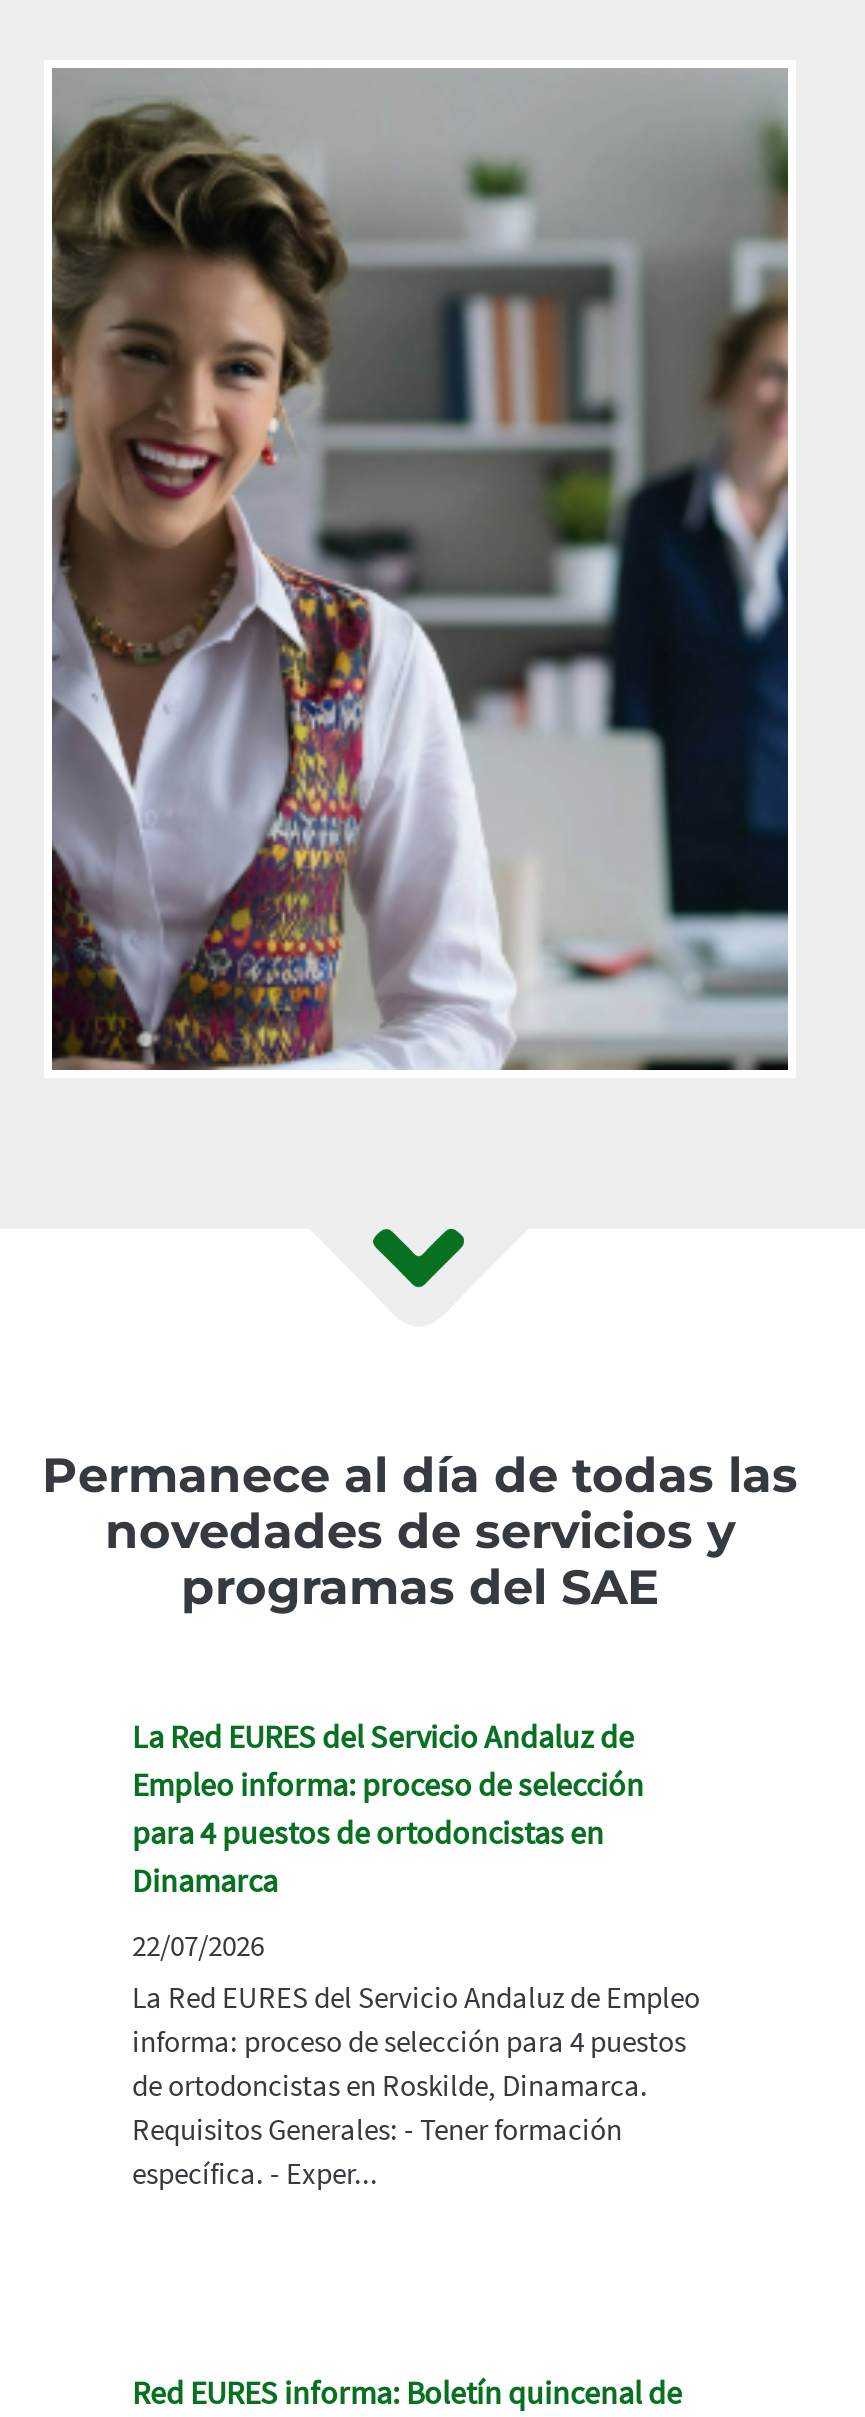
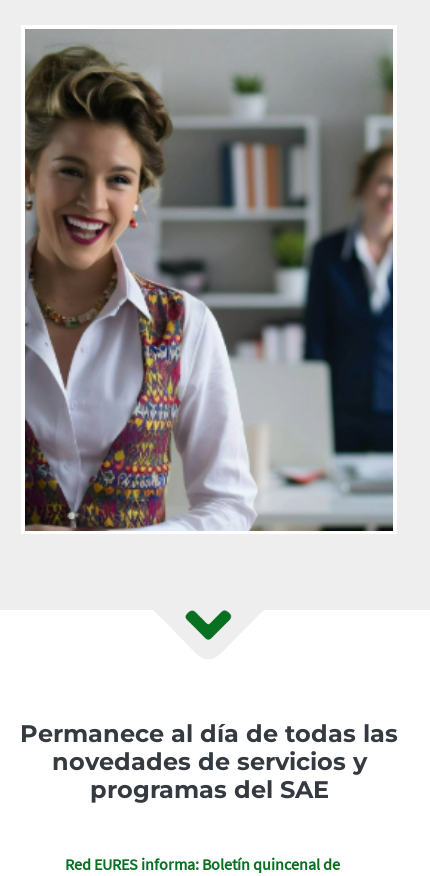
- La Red EURES del Servicio Andaluz de
- Empleo informa: proceso de selección
- para 4 puestos de ortodoncistas en
- Dinamarca
- 22/07/2026
- La Red EURES del Servicio Andaluz de Empleo
- informa: proceso de selección para 4 puestos
- de ortodoncistas en Roskilde, Dinamarca.
- Requisitos Generales: - Tener formación
- específica. - Exper...
